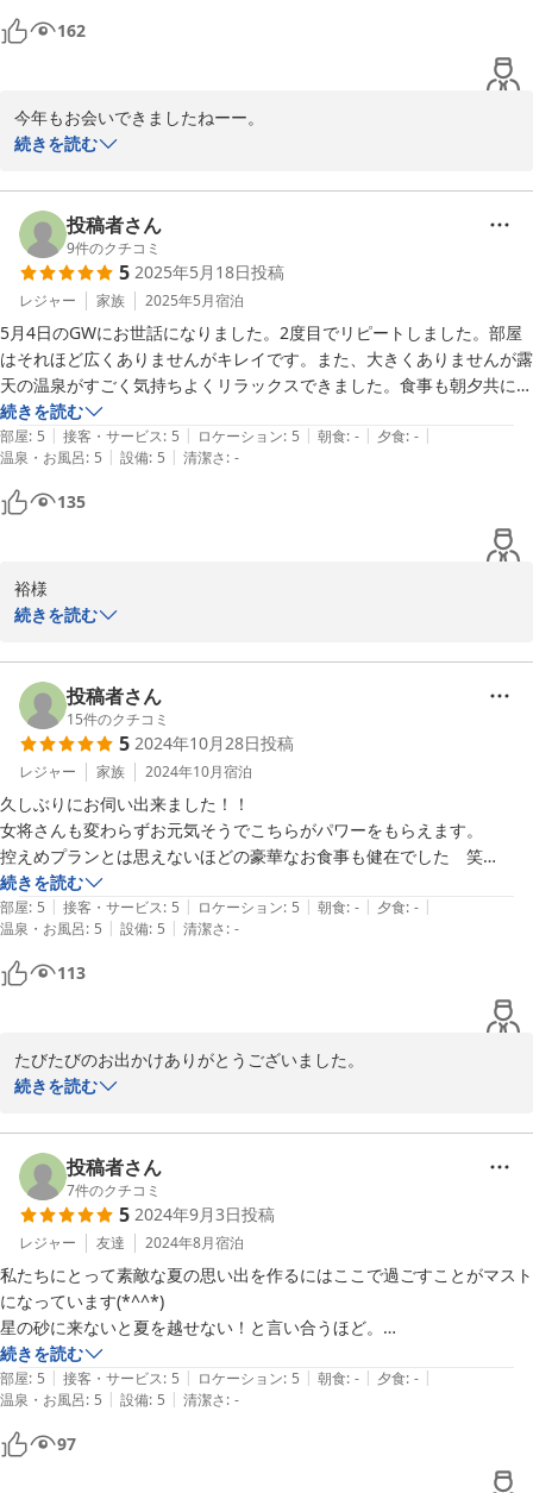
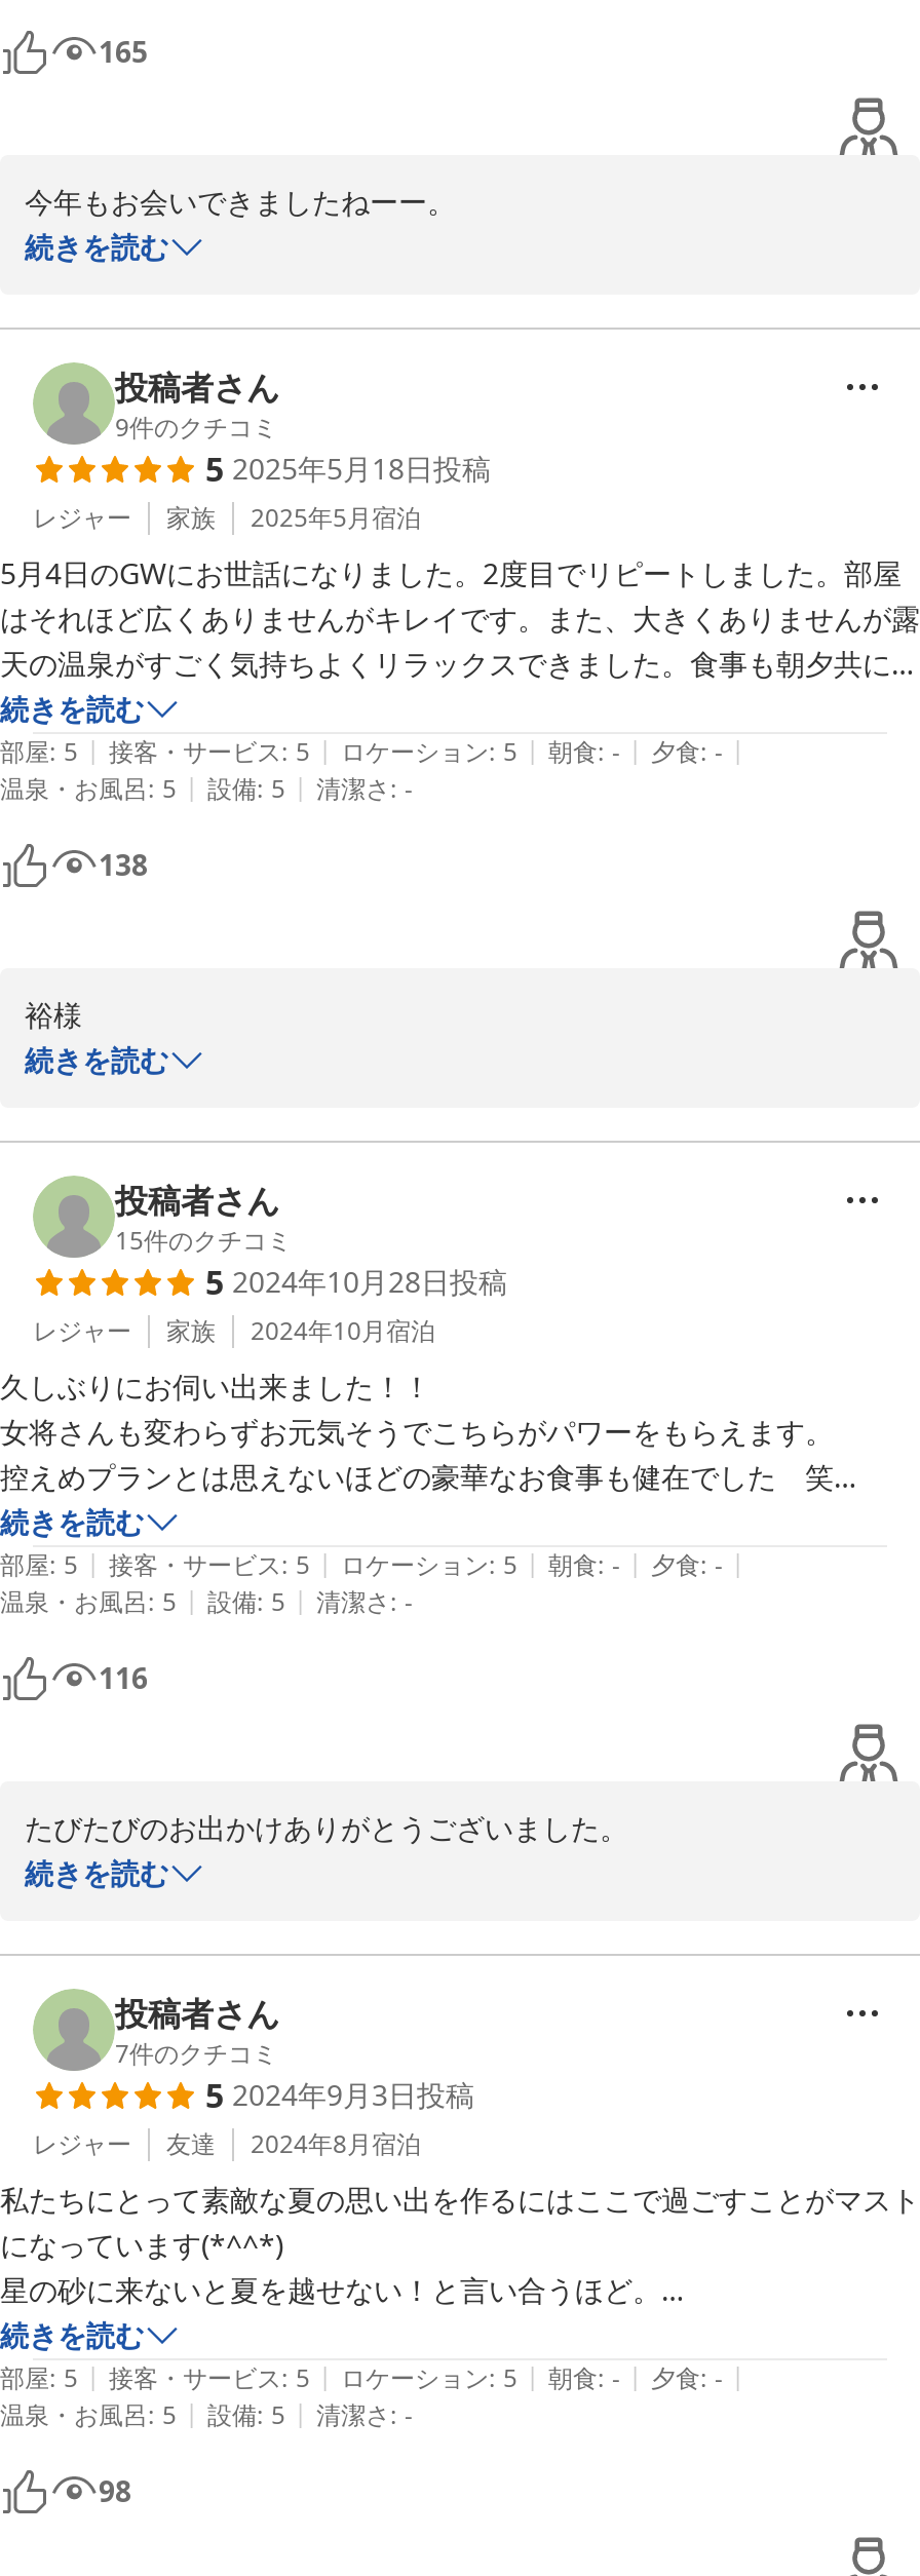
- 162
+ 165

- 135
+ 138

- 113
+ 116

- 97
+ 98
